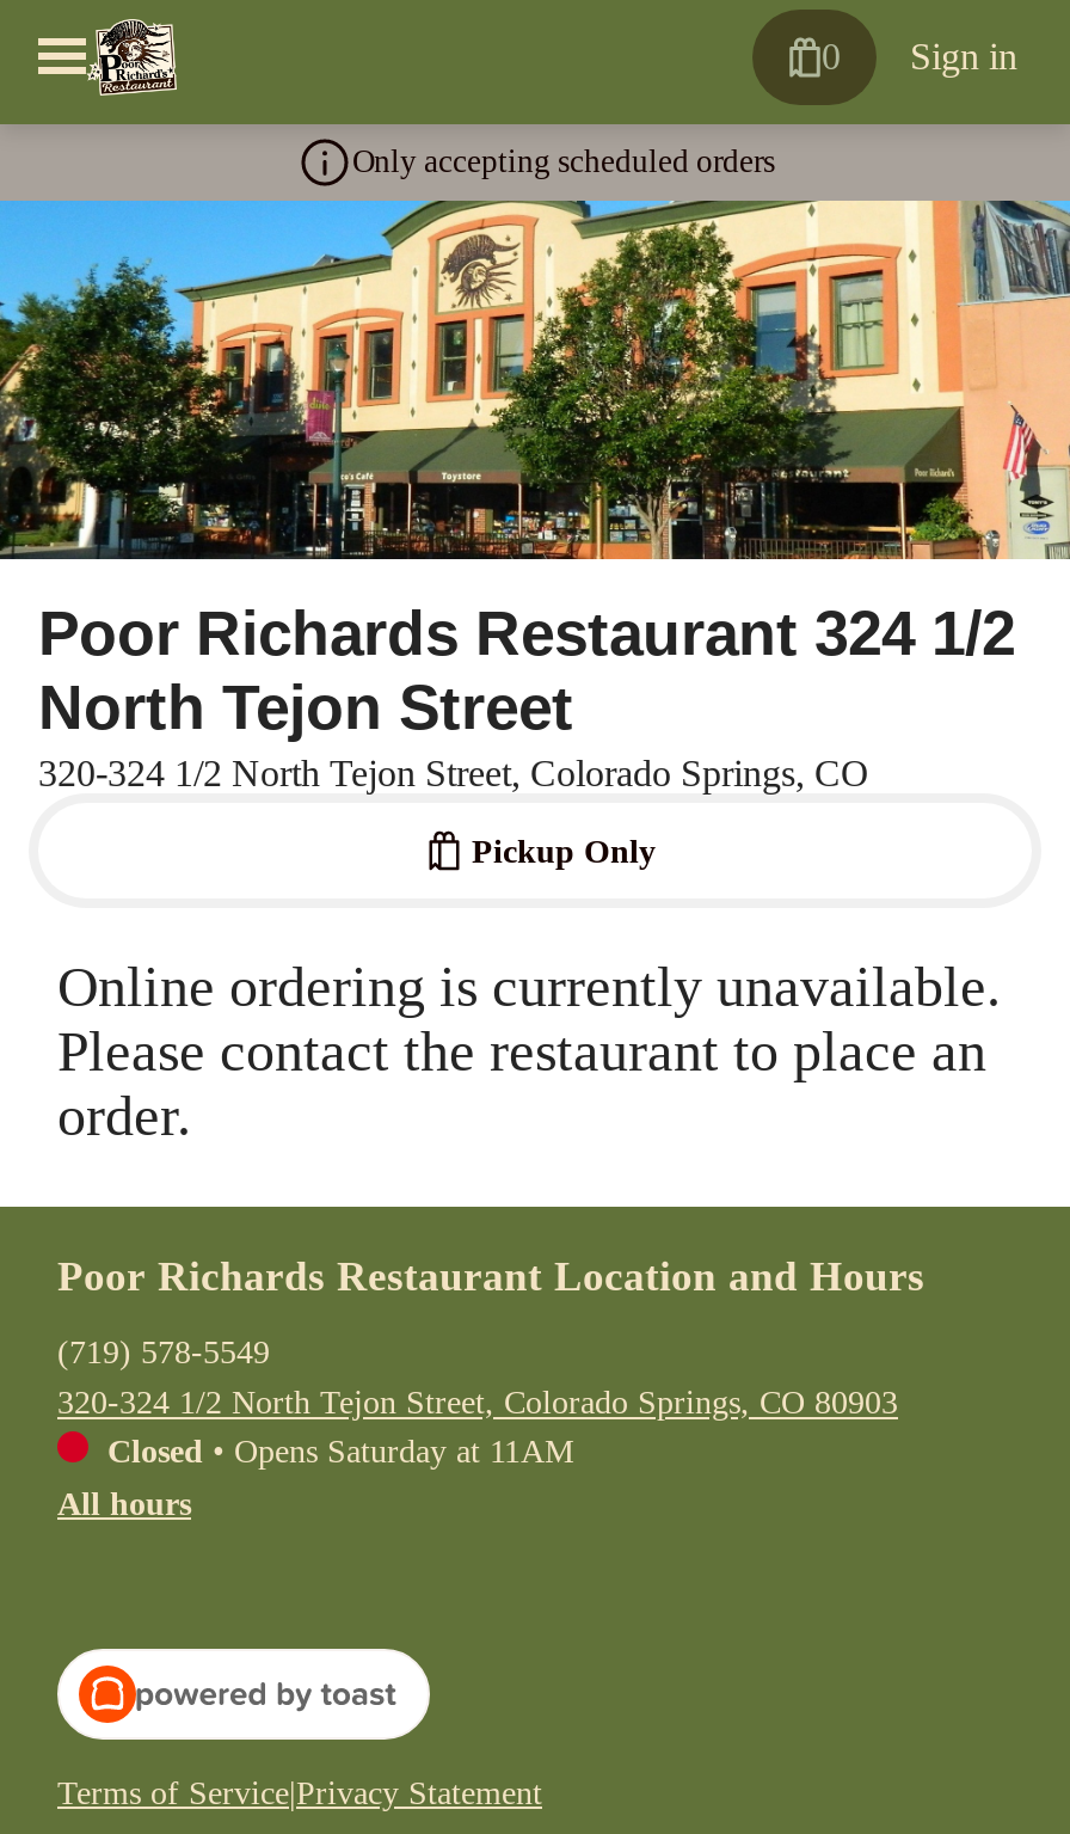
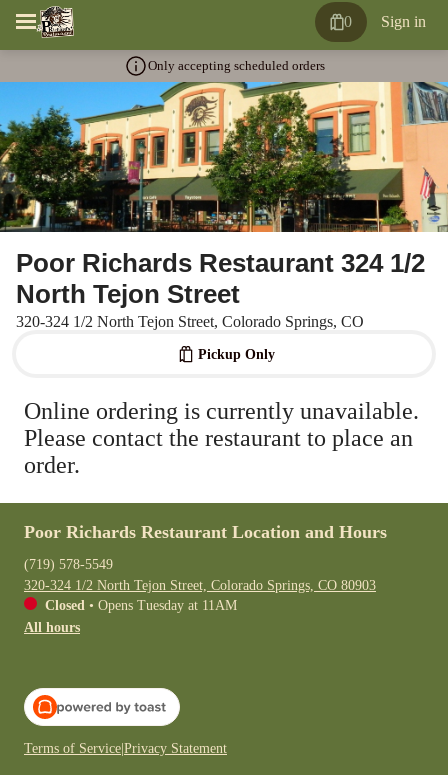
- Closed • Opens Saturday at 11AM
+ Closed • Opens Tuesday at 11AM
